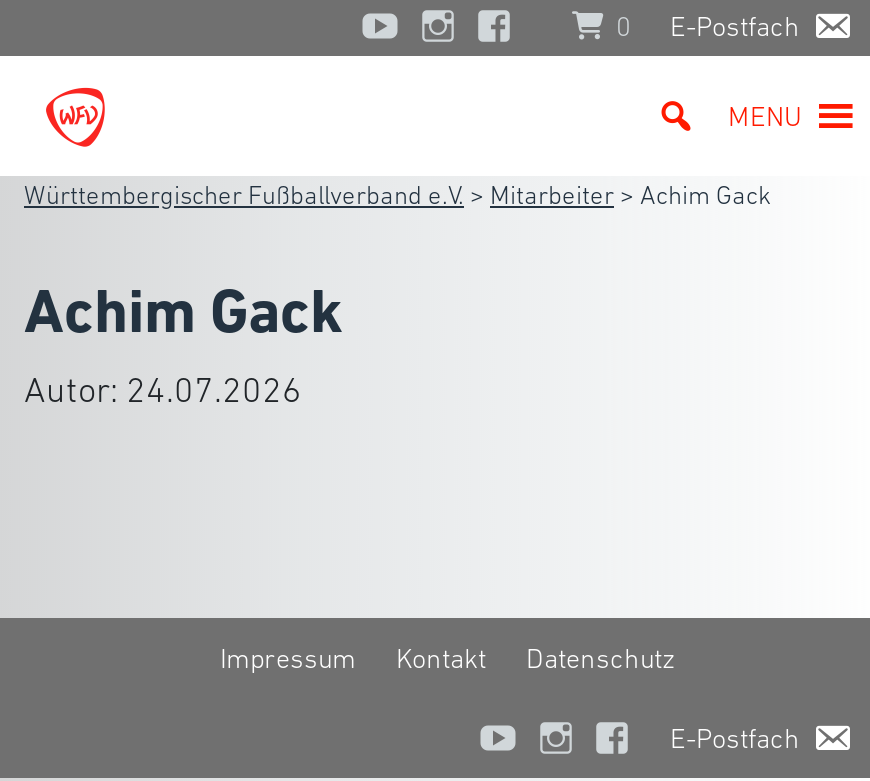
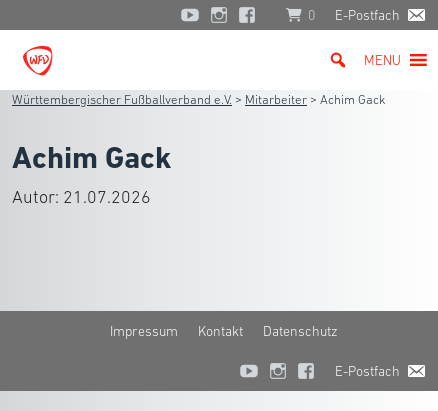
- Autor: 24.07.2026
+ Autor: 21.07.2026
